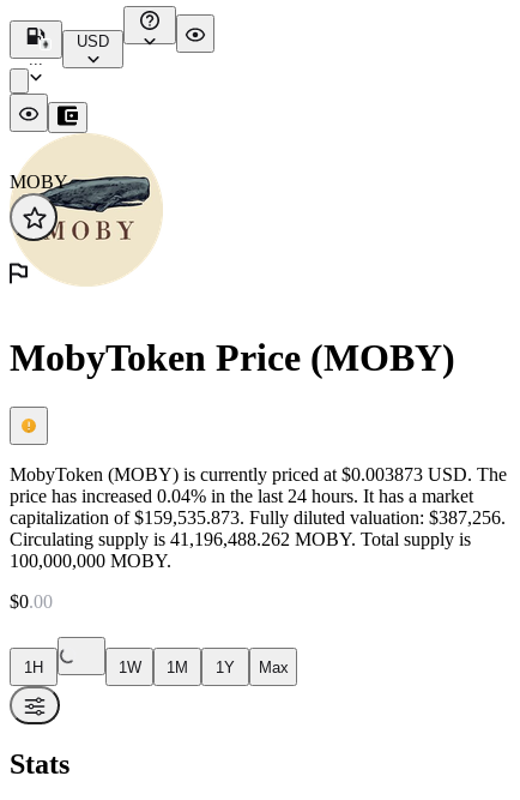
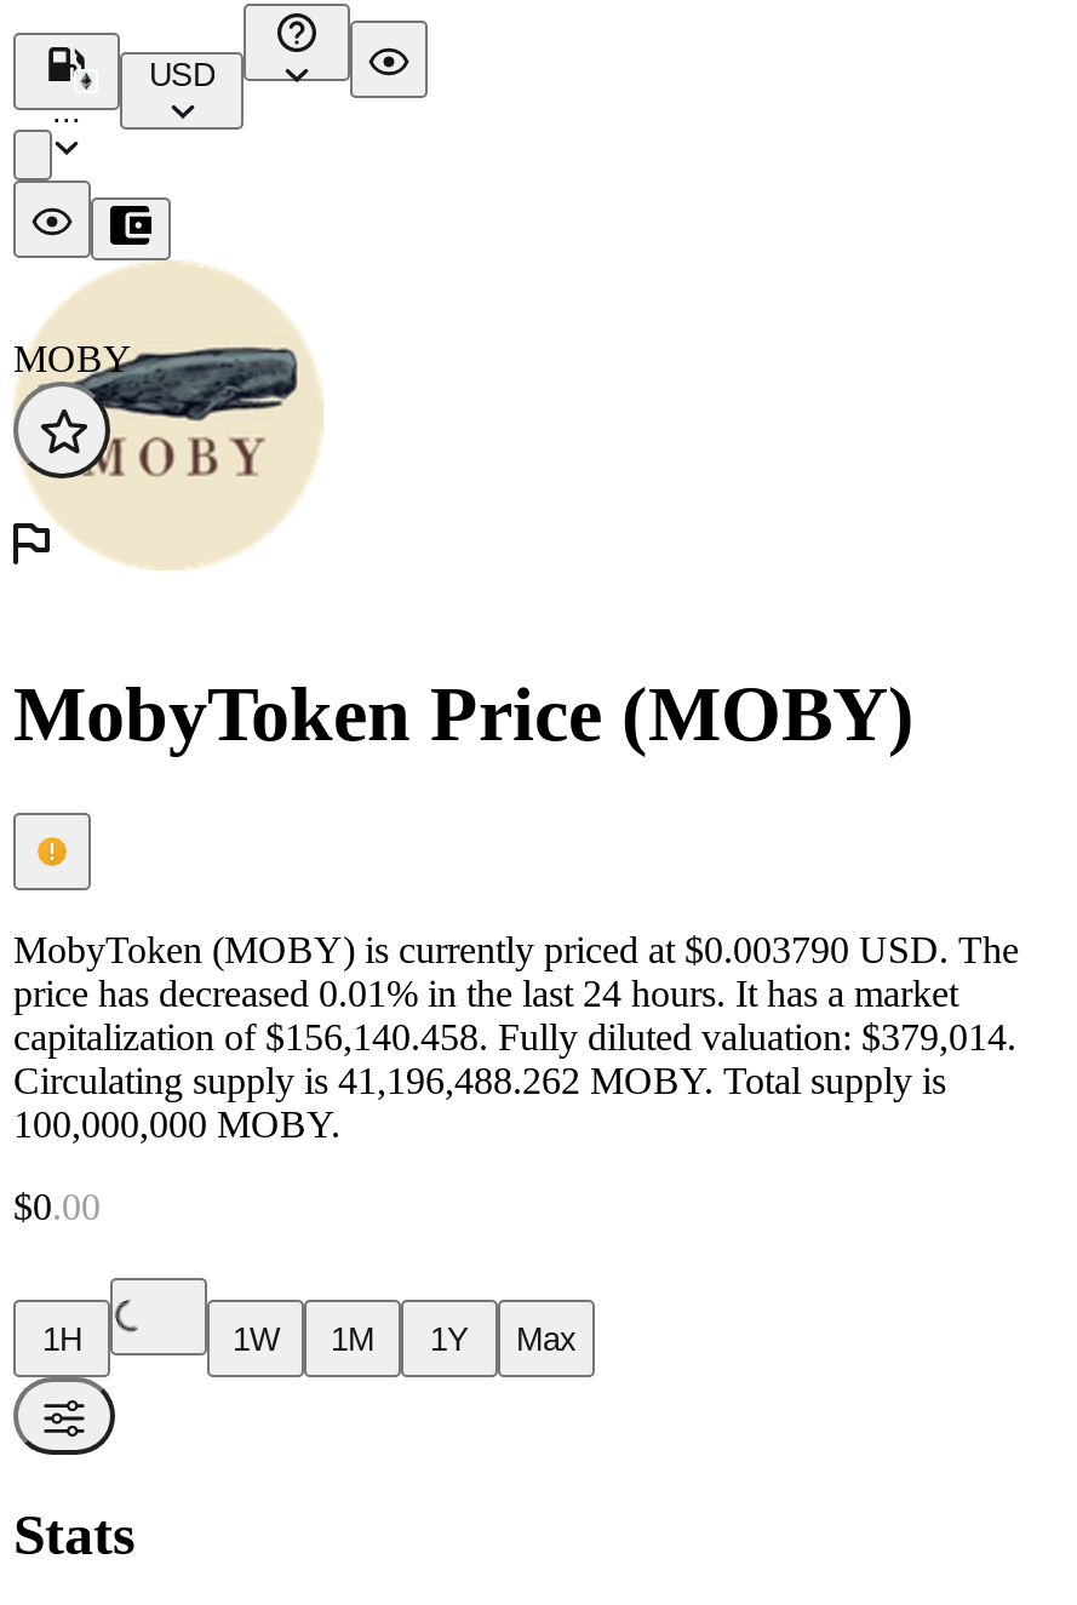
- MobyToken (MOBY) is currently priced at $0.003873 USD. The
+ MobyToken (MOBY) is currently priced at $0.003790 USD. The

- price has increased 0.04% in the last 24 hours. It has a market
+ price has decreased 0.01% in the last 24 hours. It has a market

- capitalization of $159,535.873. Fully diluted valuation: $387,256.
+ capitalization of $156,140.458. Fully diluted valuation: $379,014.
